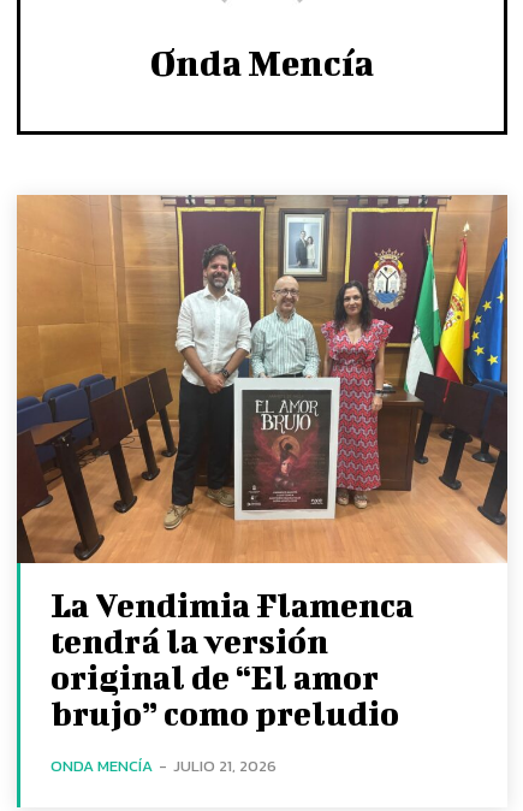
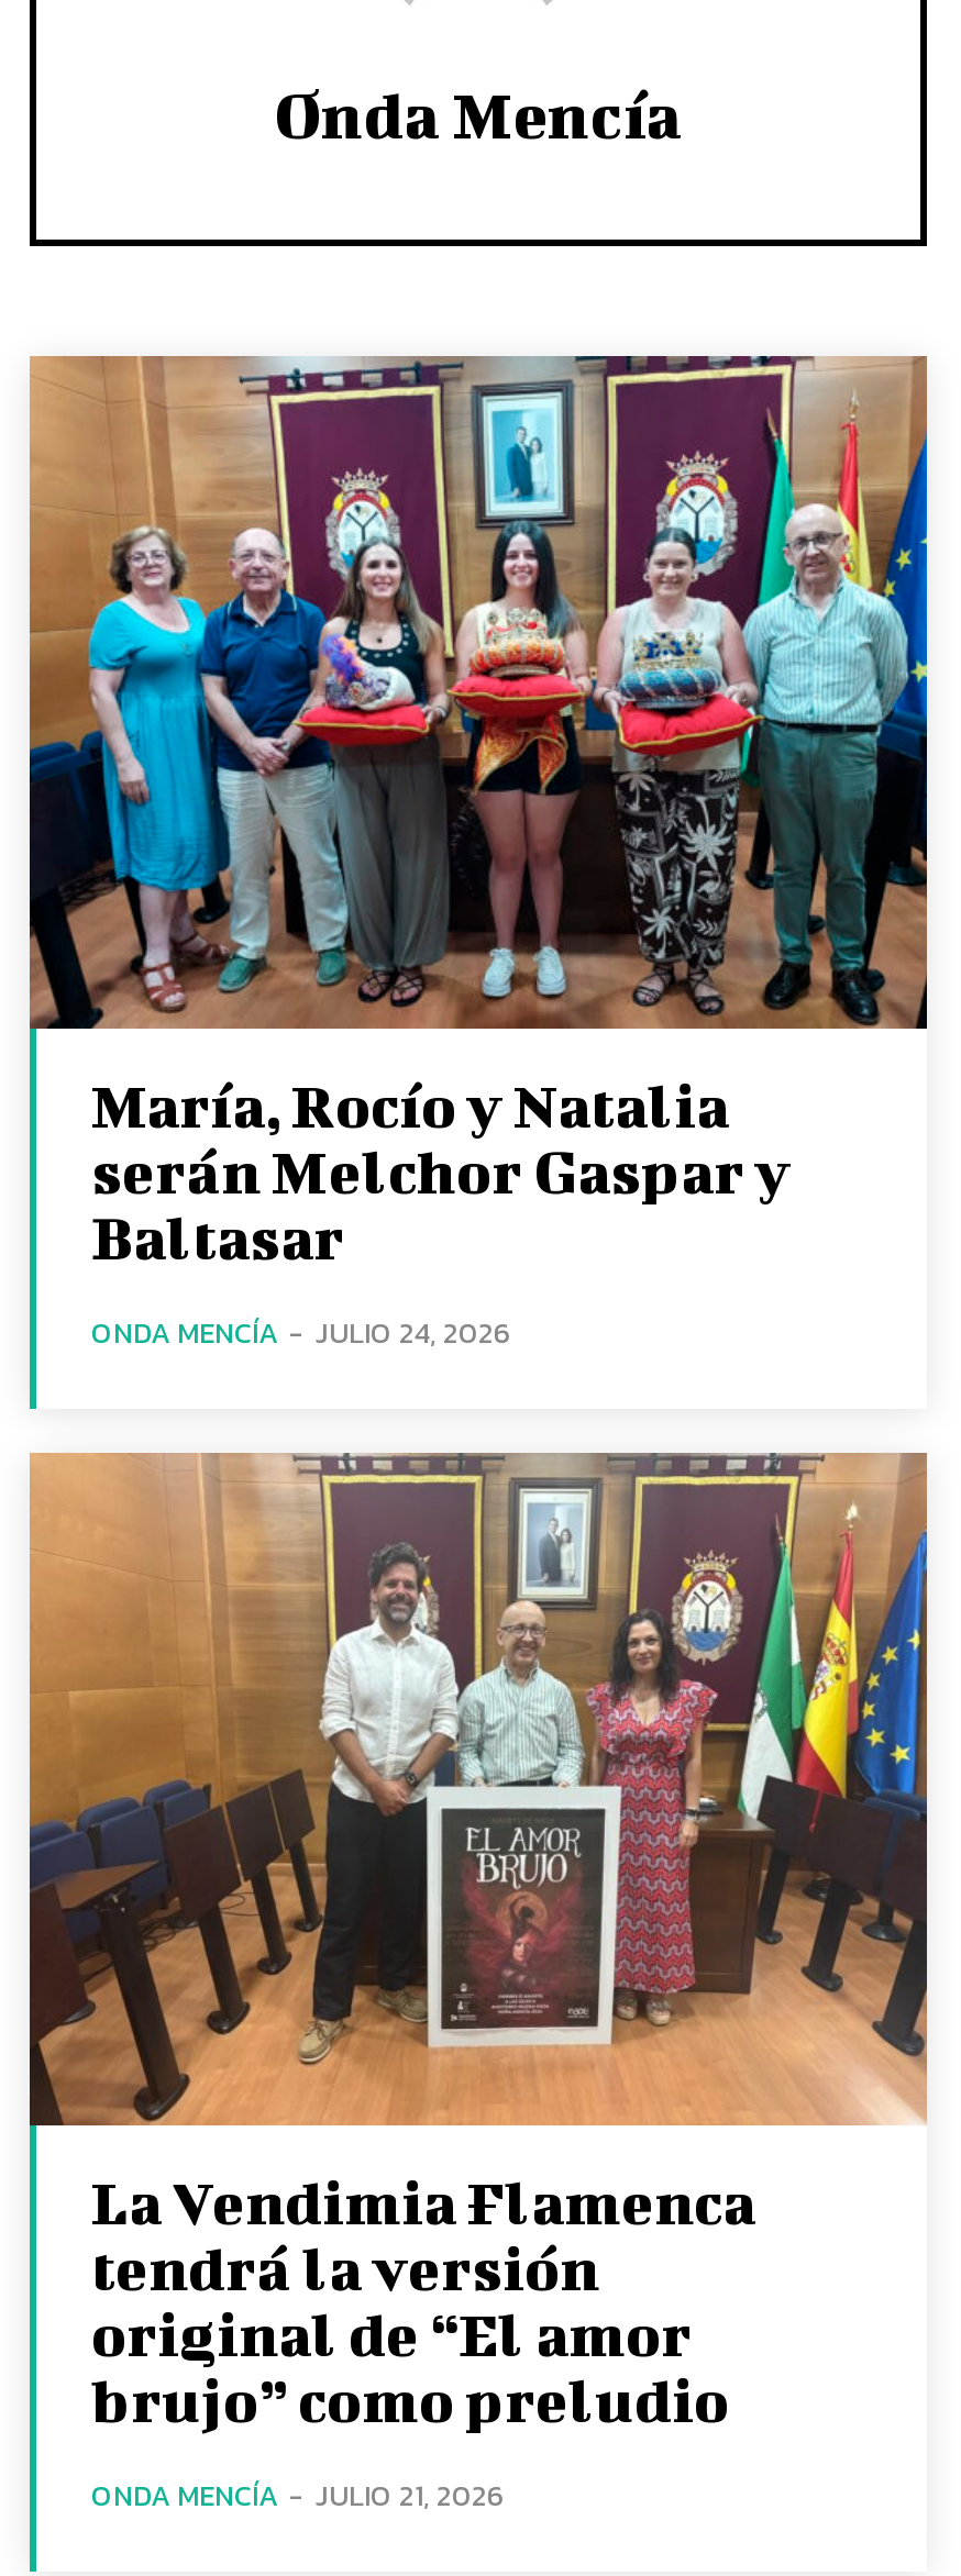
+ [image]
+ María, Rocío y Natalia
+ serán Melchor Gaspar y
+ Baltasar
+ ONDA MENCÍA - JULIO 24, 2026
